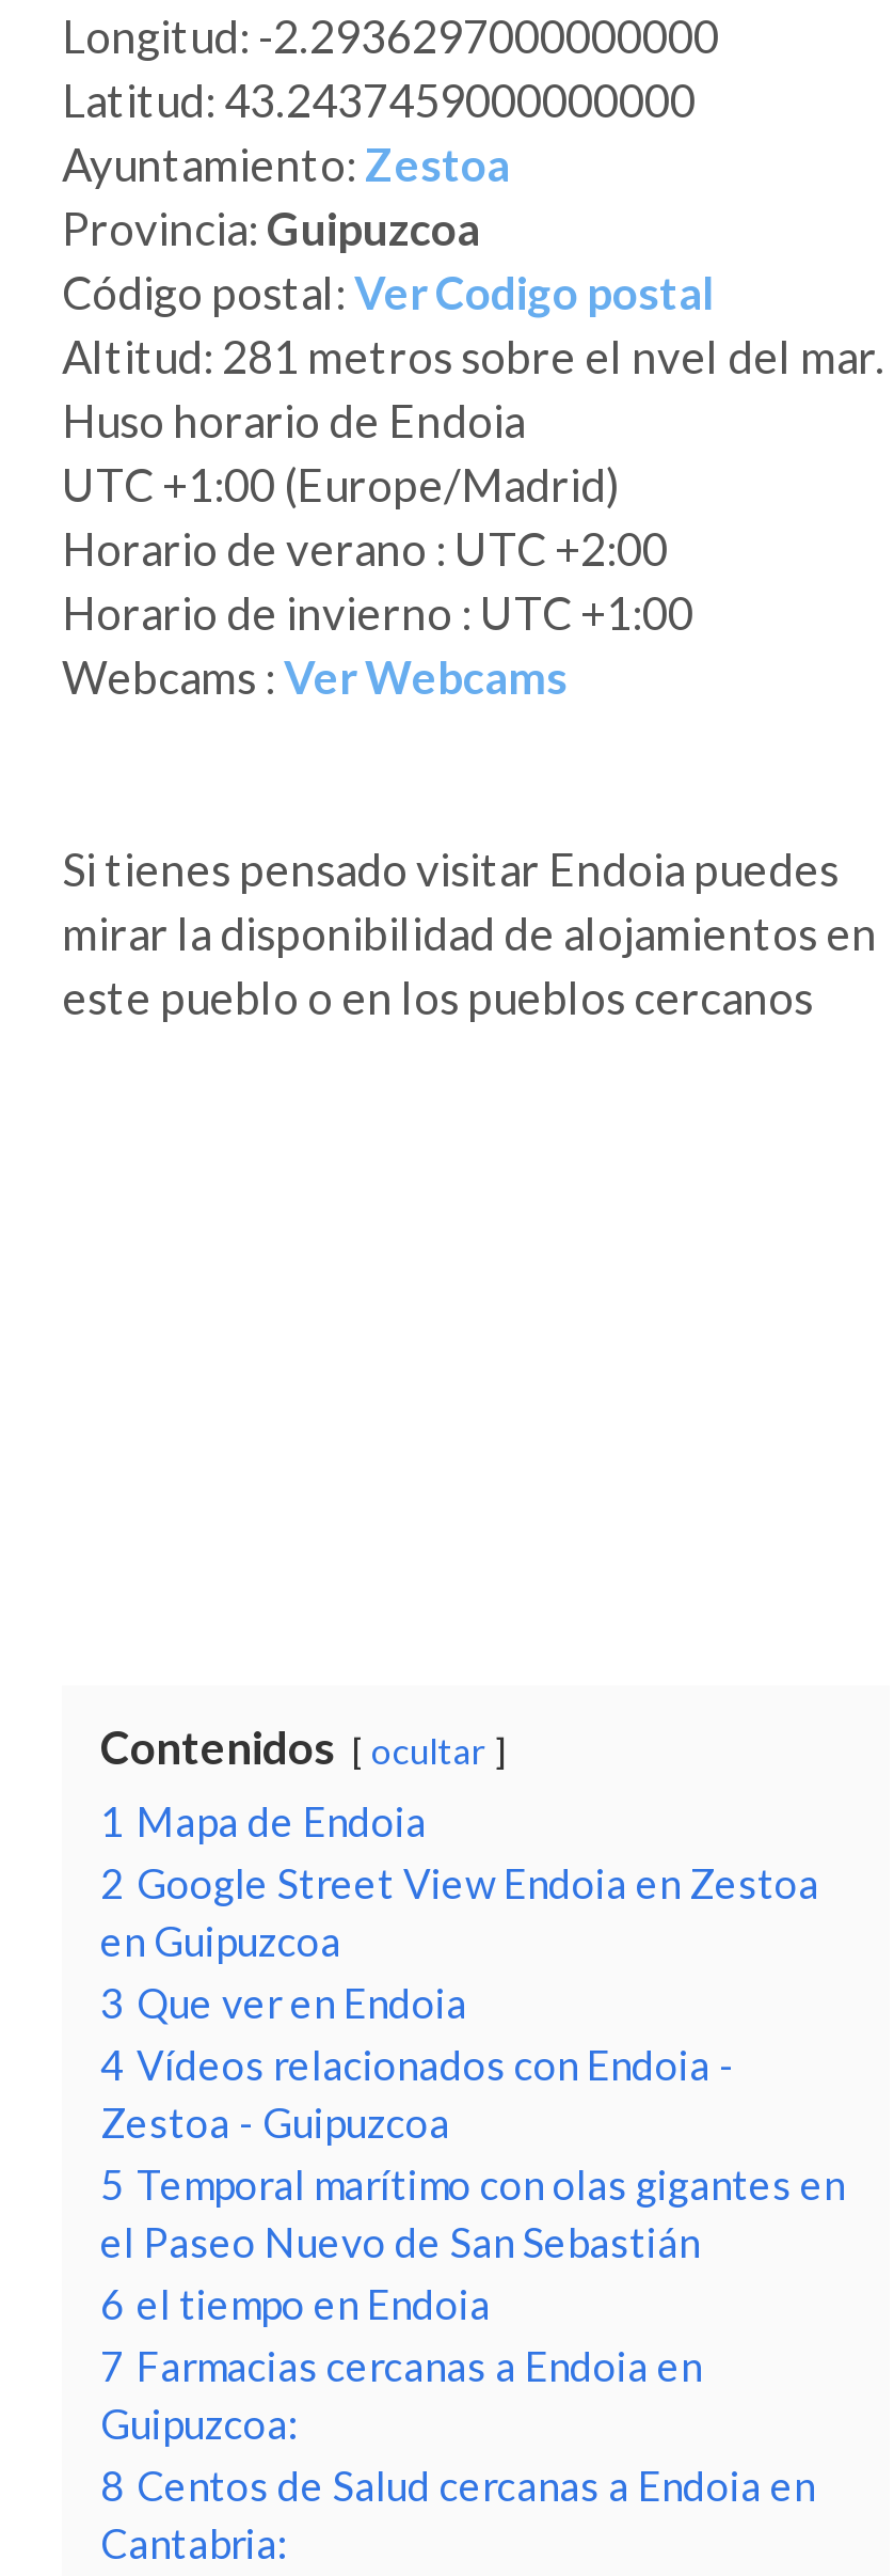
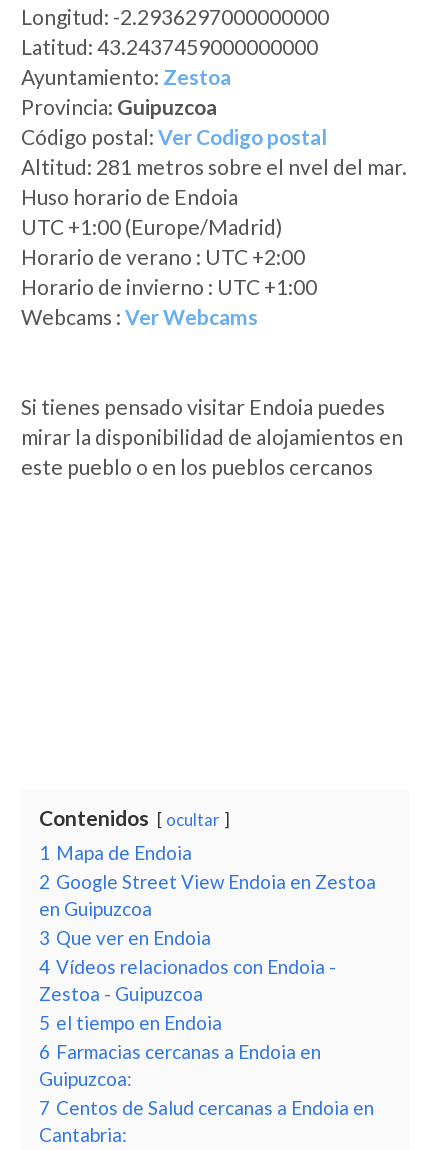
- 5 Temporal marítimo con olas gigantes en
- el Paseo Nuevo de San Sebastián
- 6 el tiempo en Endoia
- 7 Farmacias cercanas a Endoia en
+ 5 el tiempo en Endoia
+ 6 Farmacias cercanas a Endoia en

- 8 Centos de Salud cercanas a Endoia en
+ 7 Centos de Salud cercanas a Endoia en
